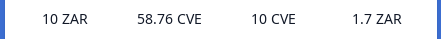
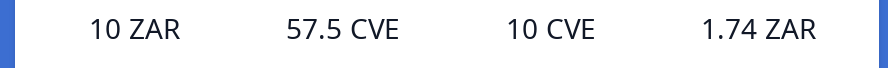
- 58.76 CVE
+ 57.5 CVE

- 1.7 ZAR
+ 1.74 ZAR
